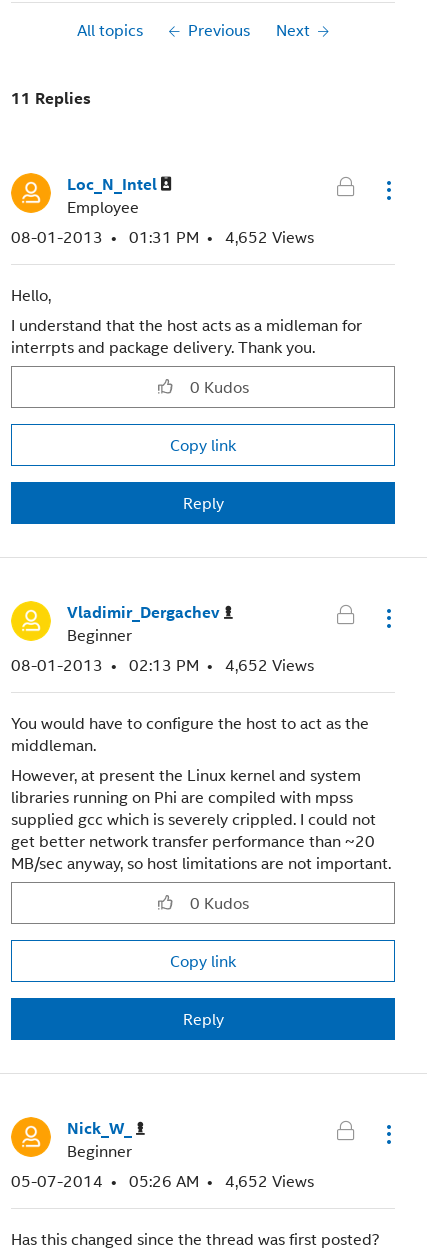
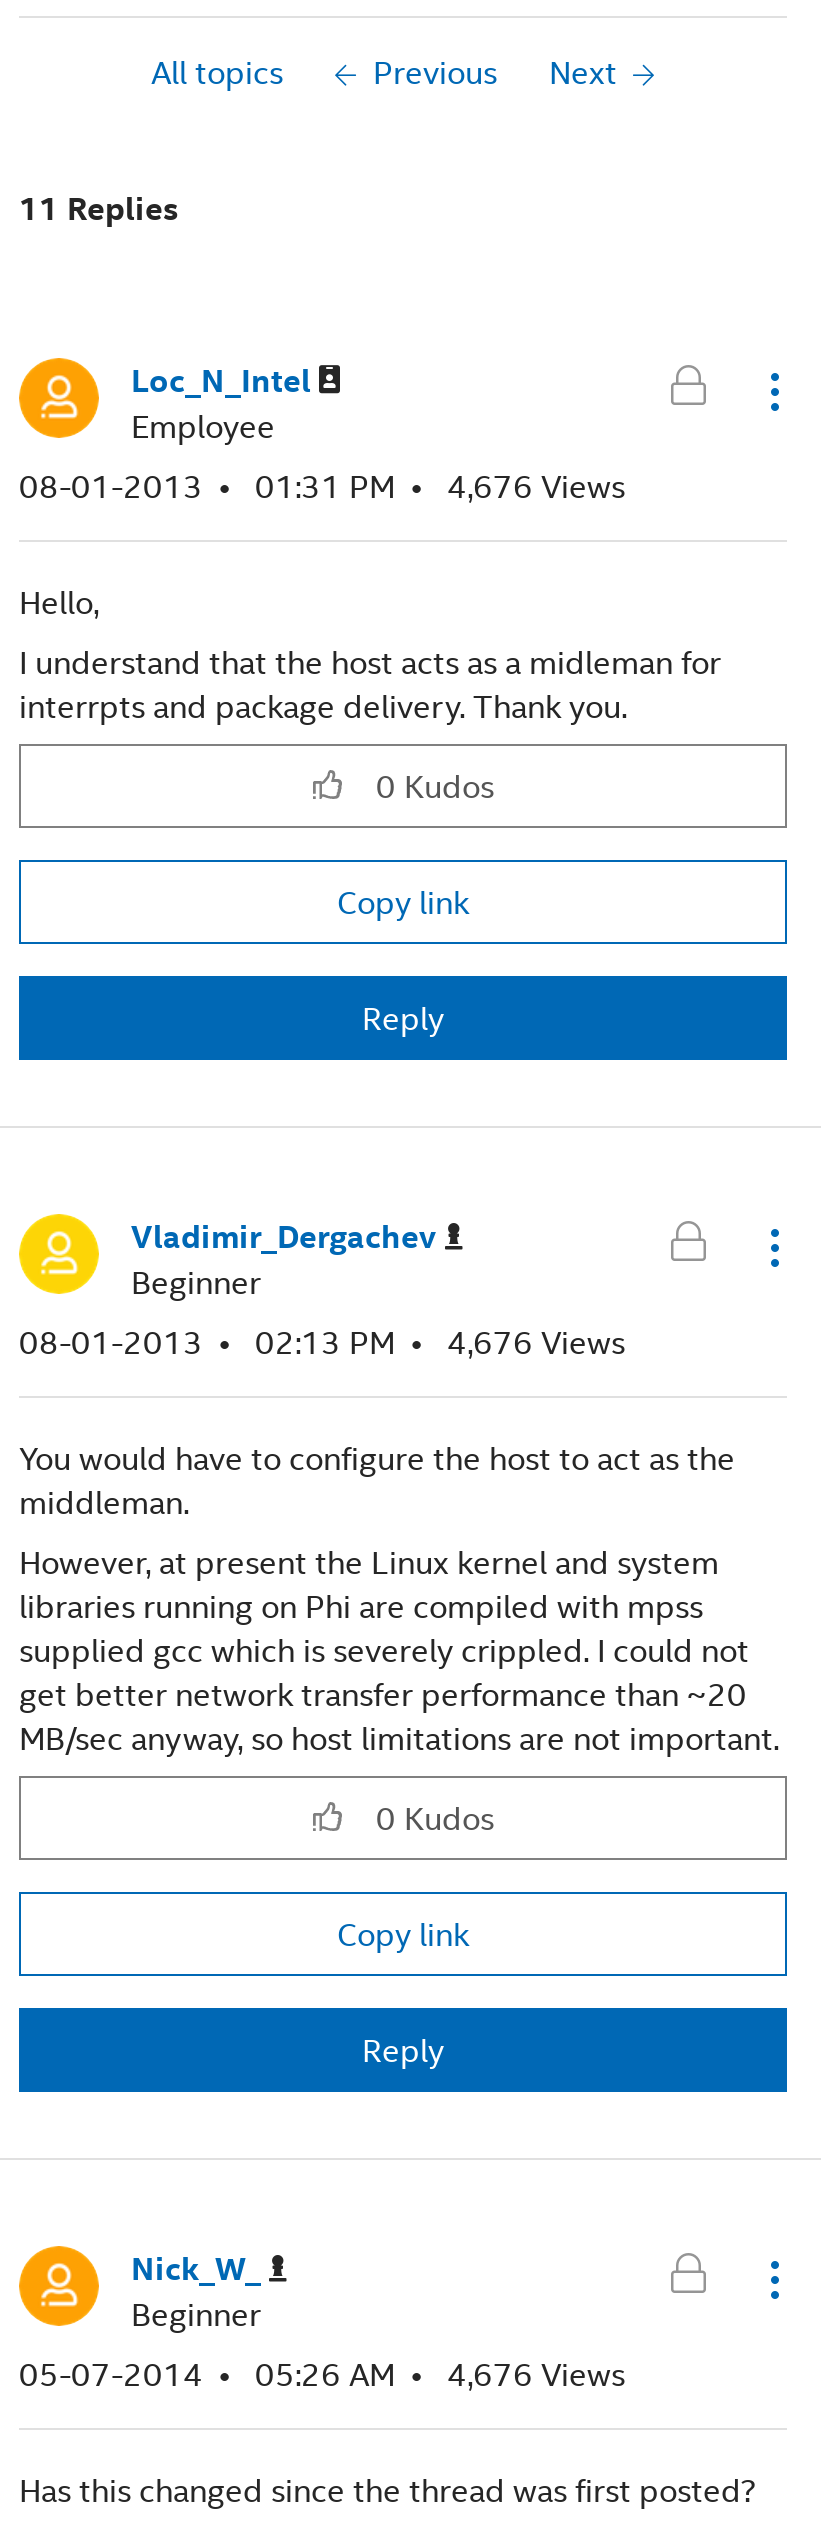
- 08-01-2013 01:31 PM 4,652 Views
+ 08-01-2013 01:31 PM 4,676 Views

- 08-01-2013 02:13 PM 4,652 Views
+ 08-01-2013 02:13 PM 4,676 Views

- 05-07-2014 05:26 AM 4,652 Views
+ 05-07-2014 05:26 AM 4,676 Views
